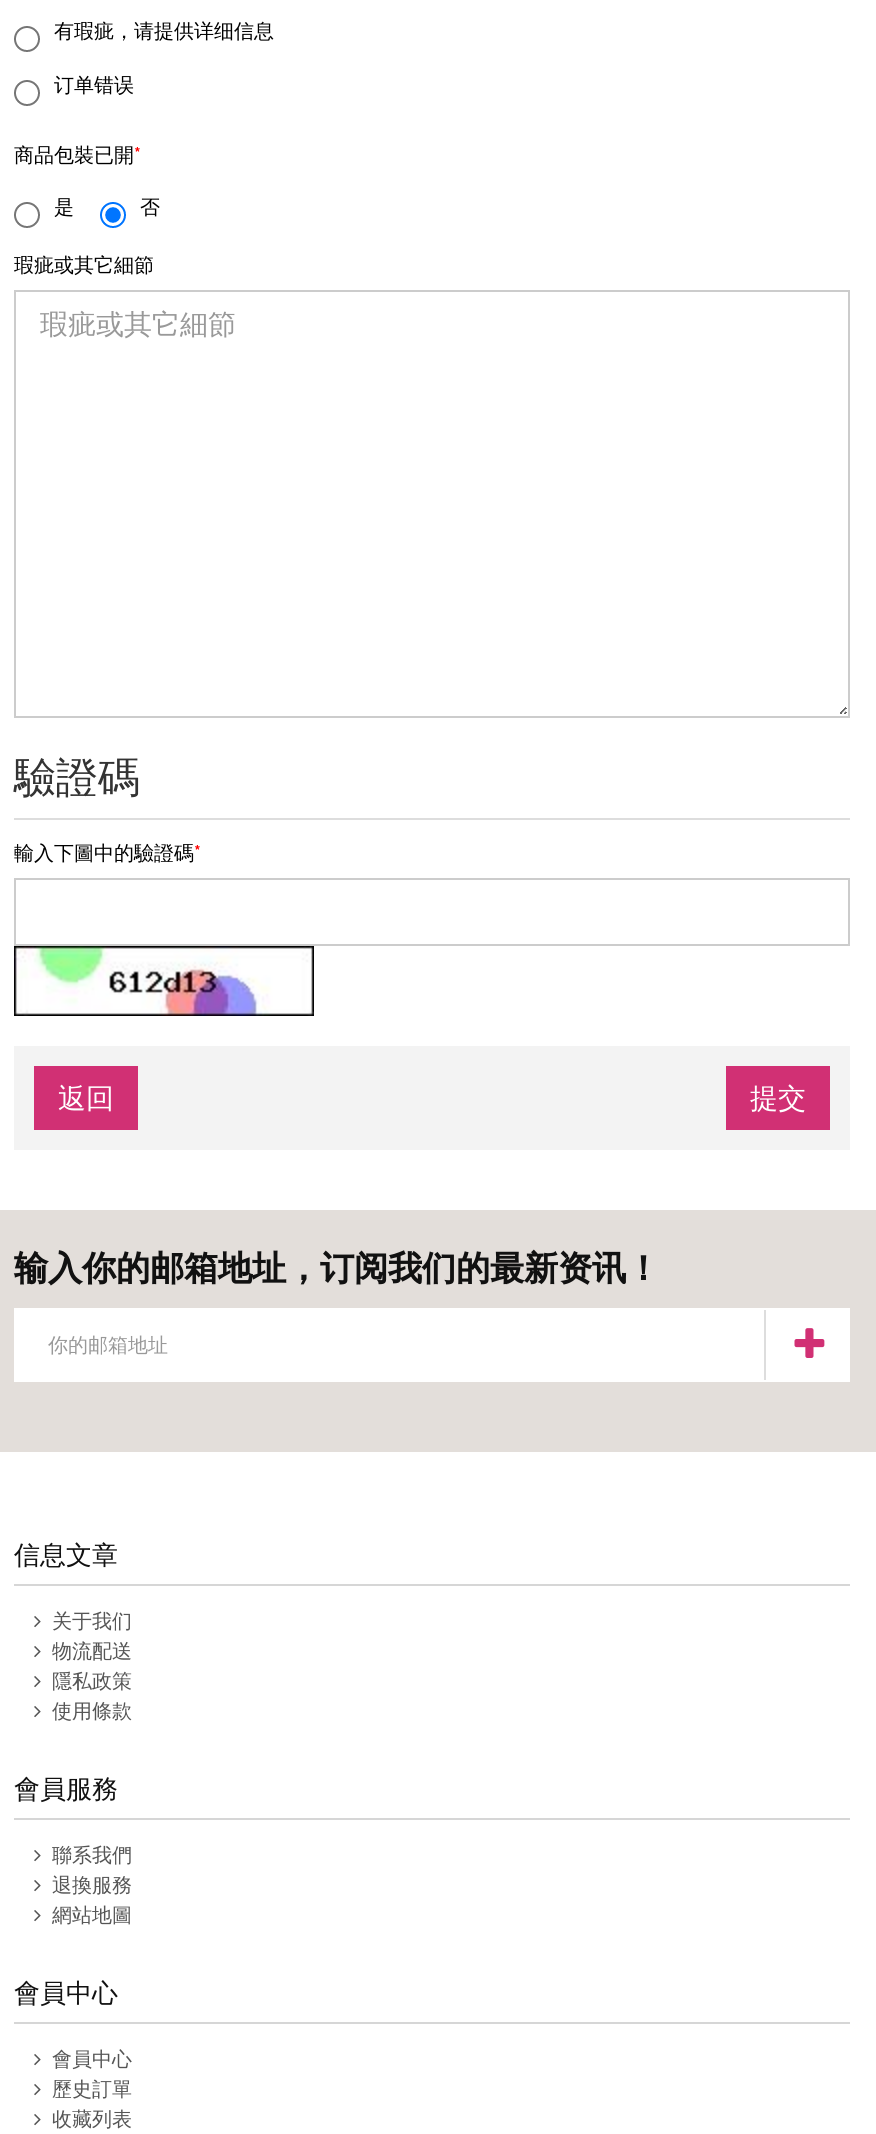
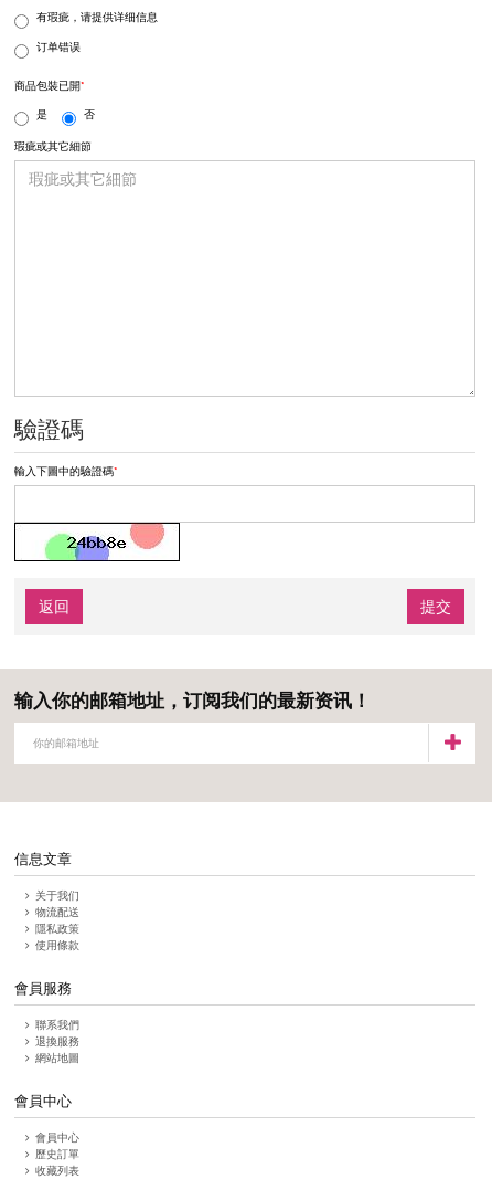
- [image]
+ [image]
